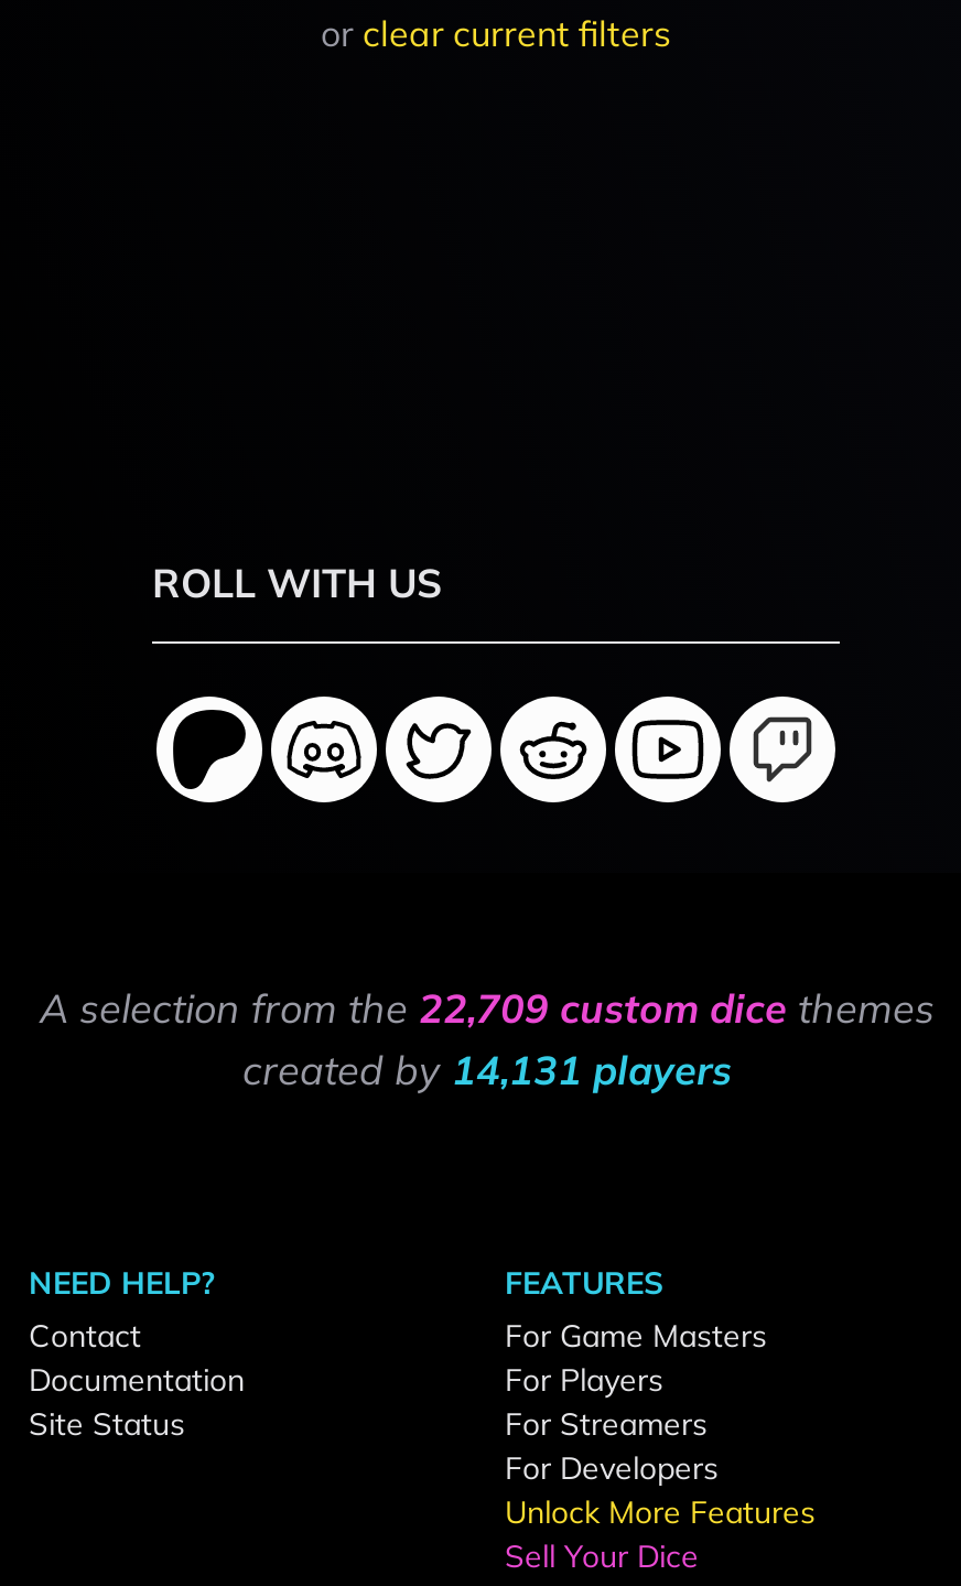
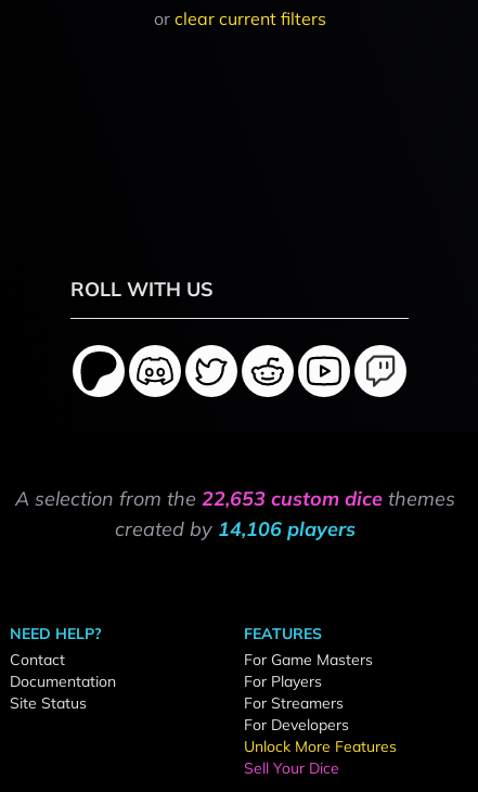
- A selection from the 22,709 custom dice themes
+ A selection from the 22,653 custom dice themes

- created by 14,131 players
+ created by 14,106 players
